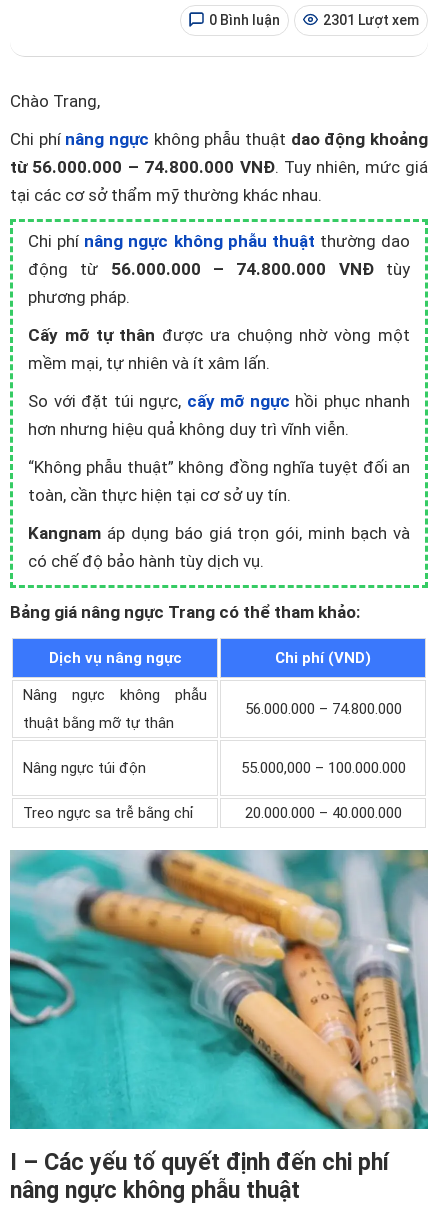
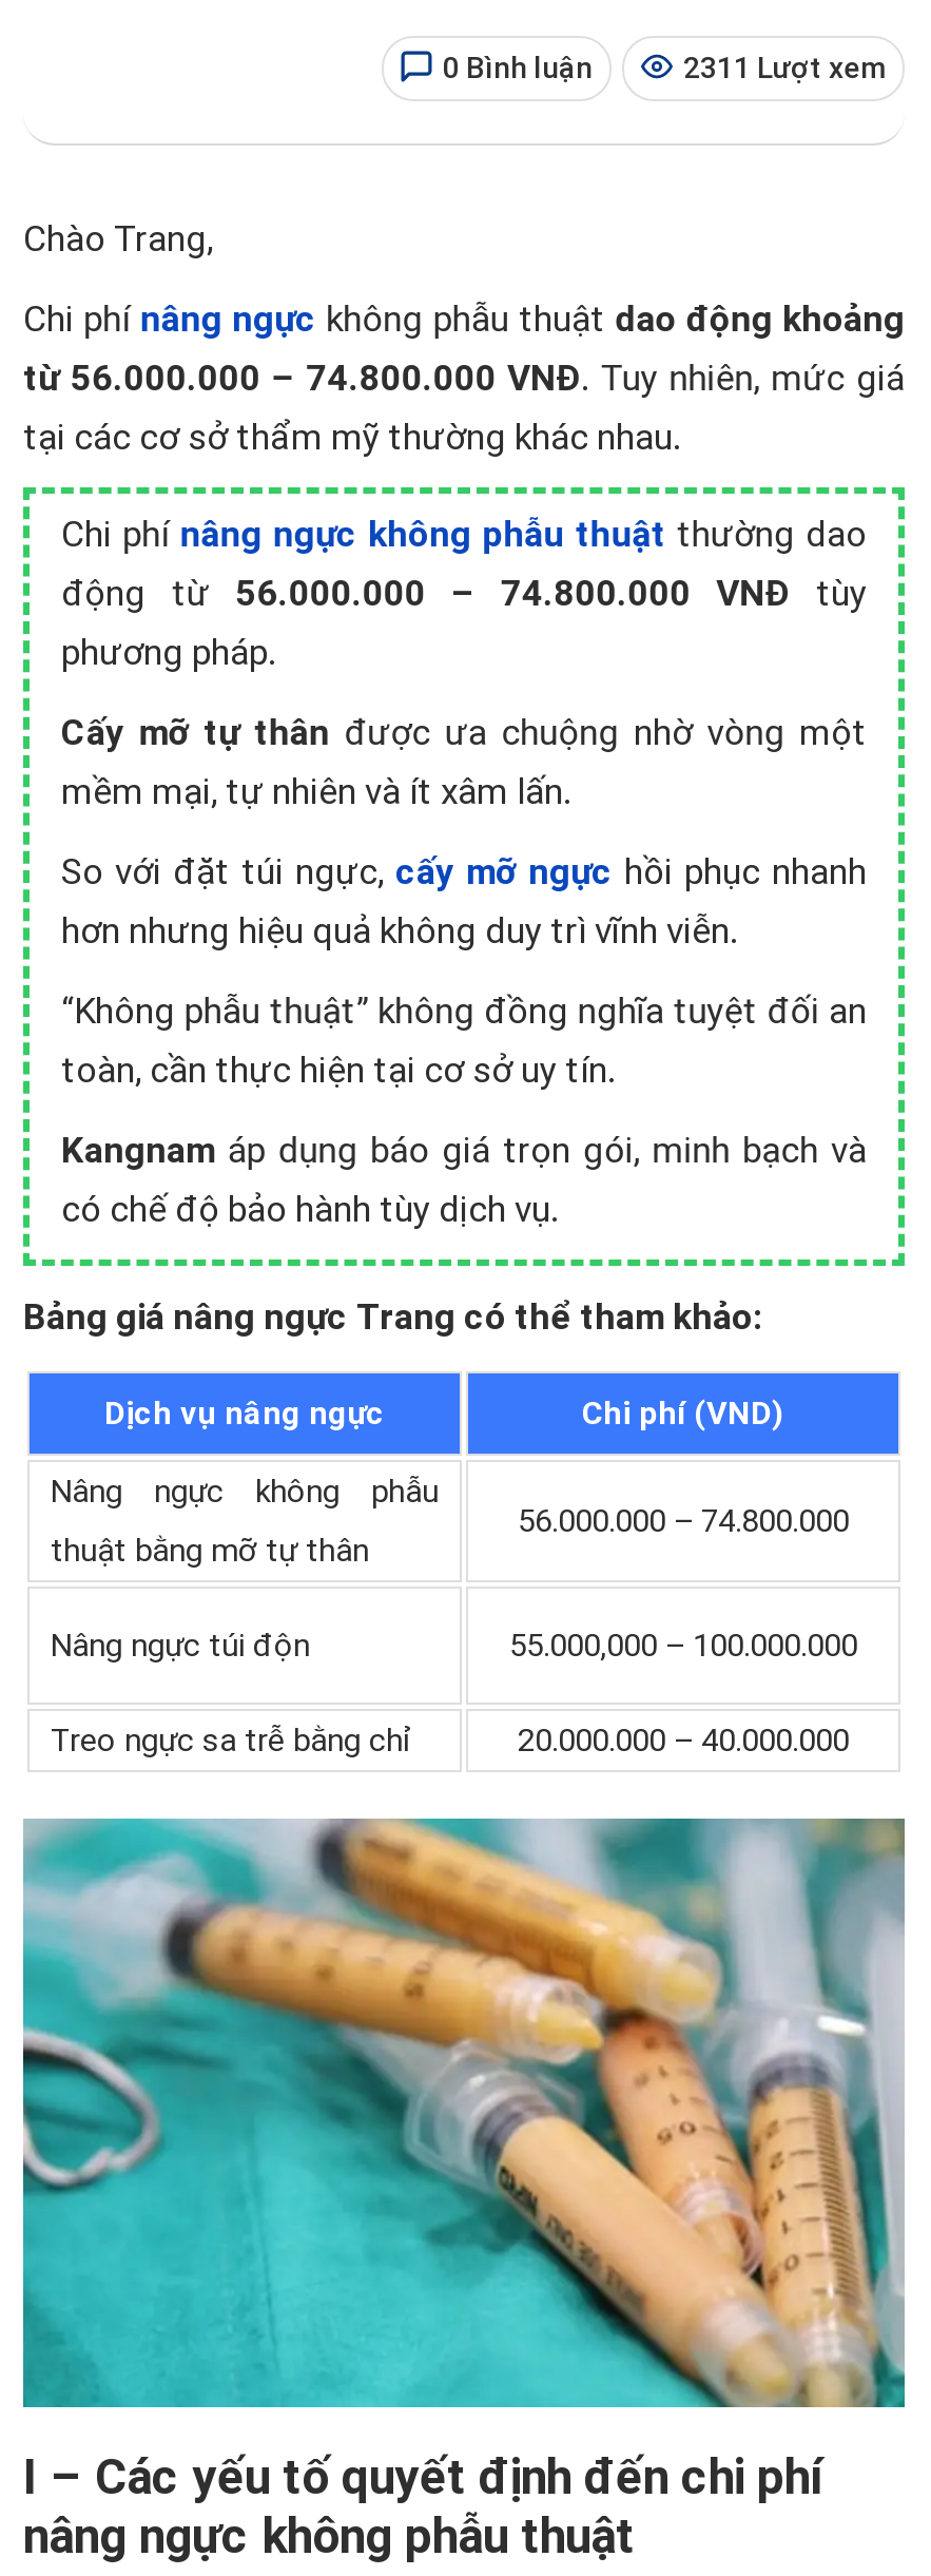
- 2301 Lượt xem
+ 2311 Lượt xem
